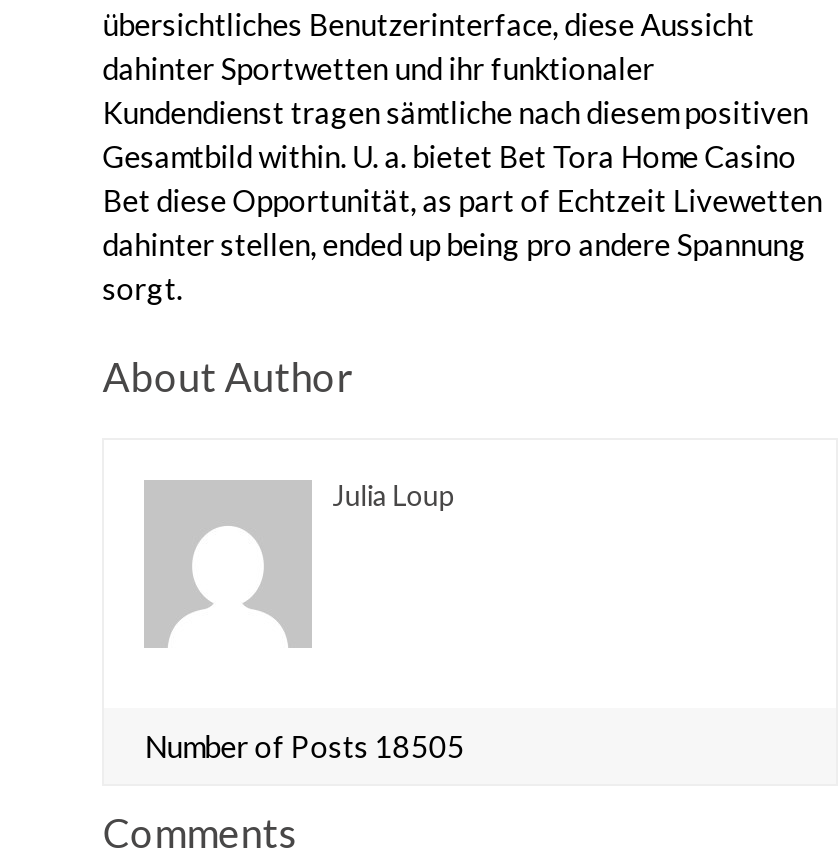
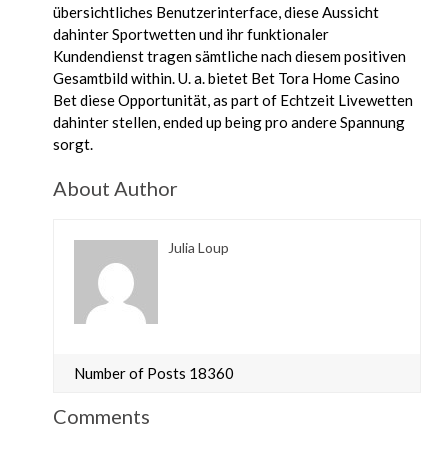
- Number of Posts 18505
+ Number of Posts 18360
